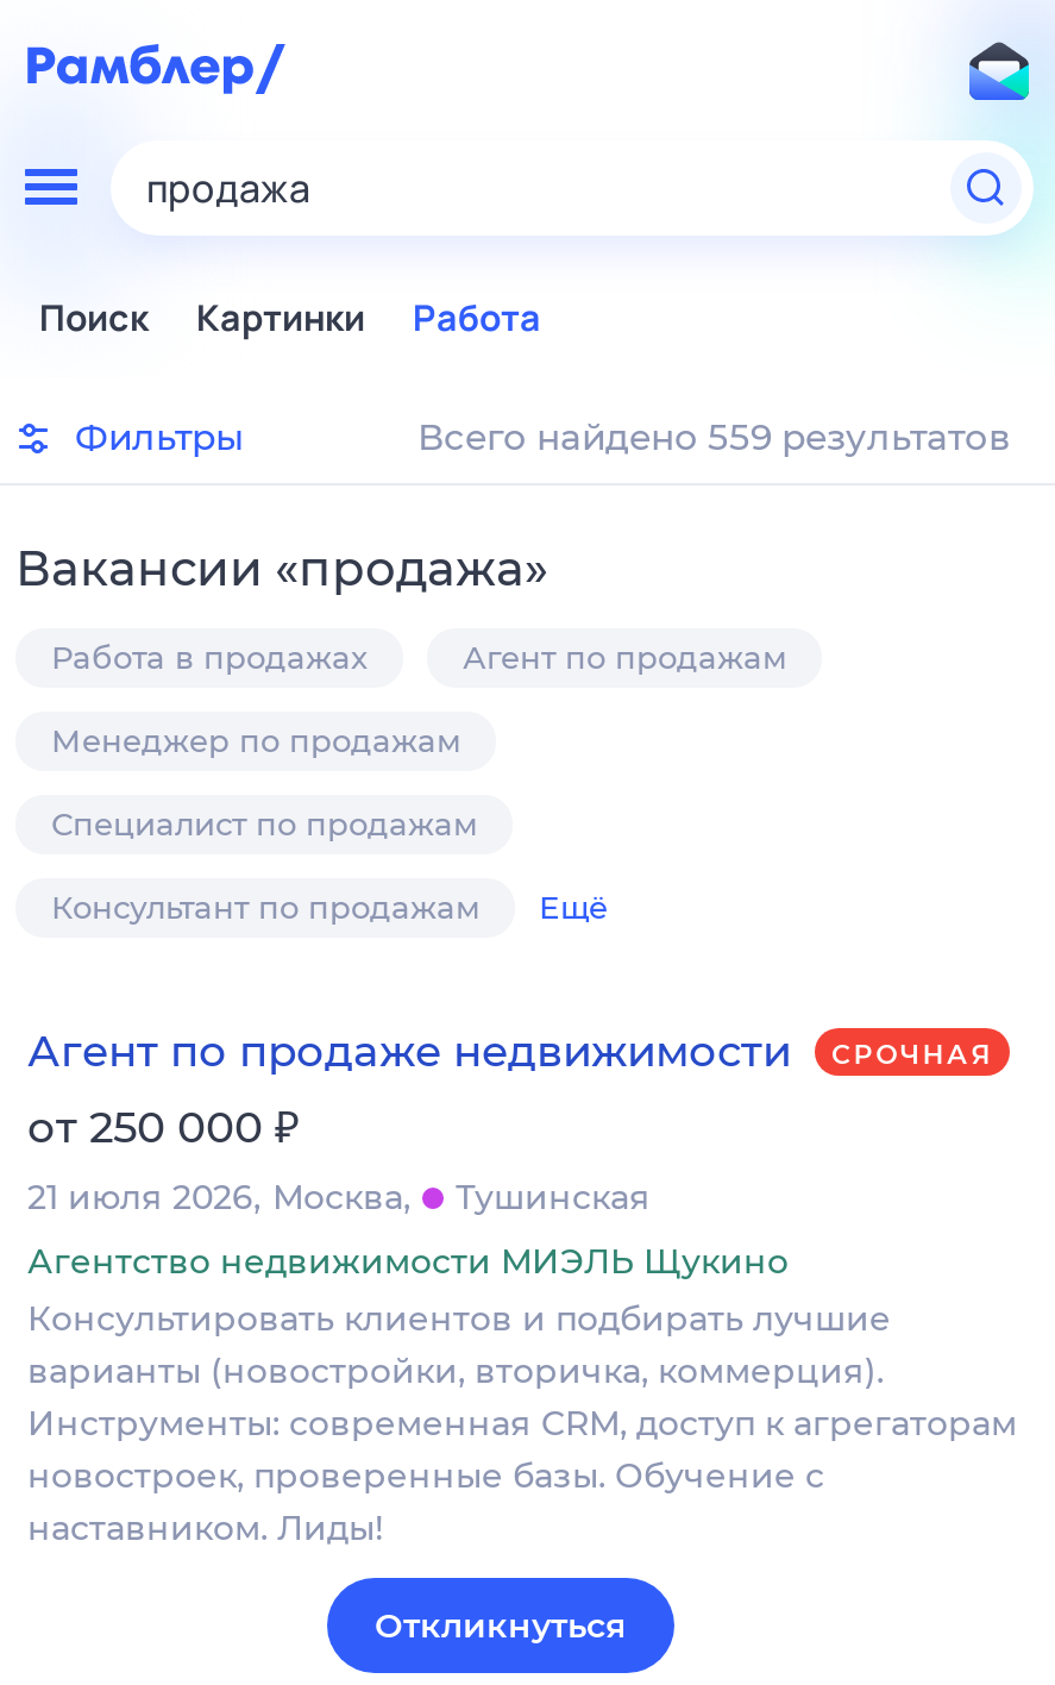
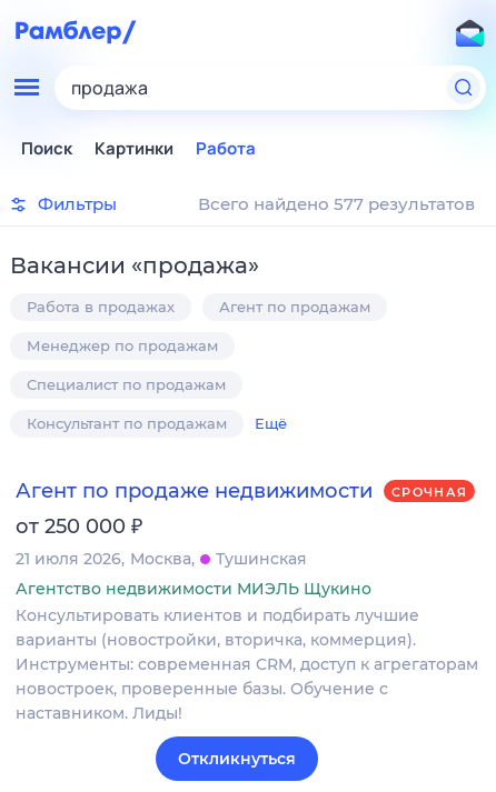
- Всего найдено 559 результатов
+ Всего найдено 577 результатов
